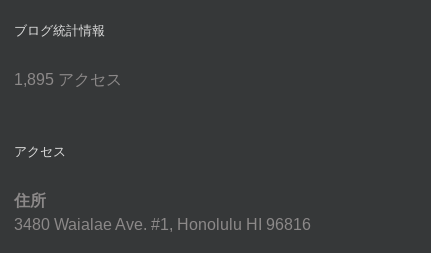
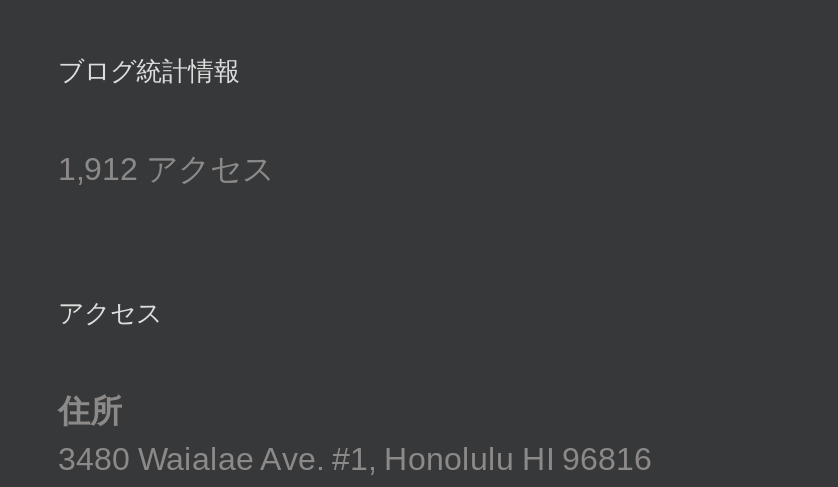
- 1,895 アクセス
+ 1,912 アクセス
